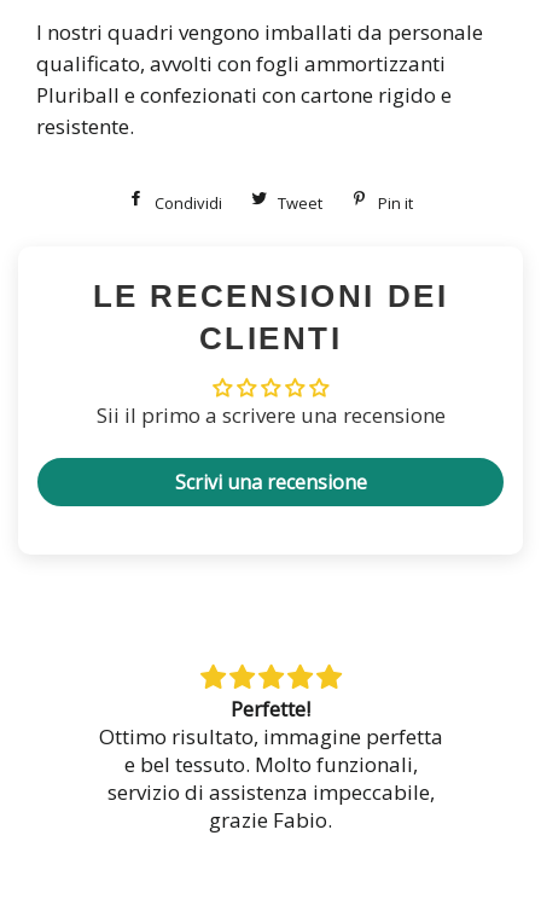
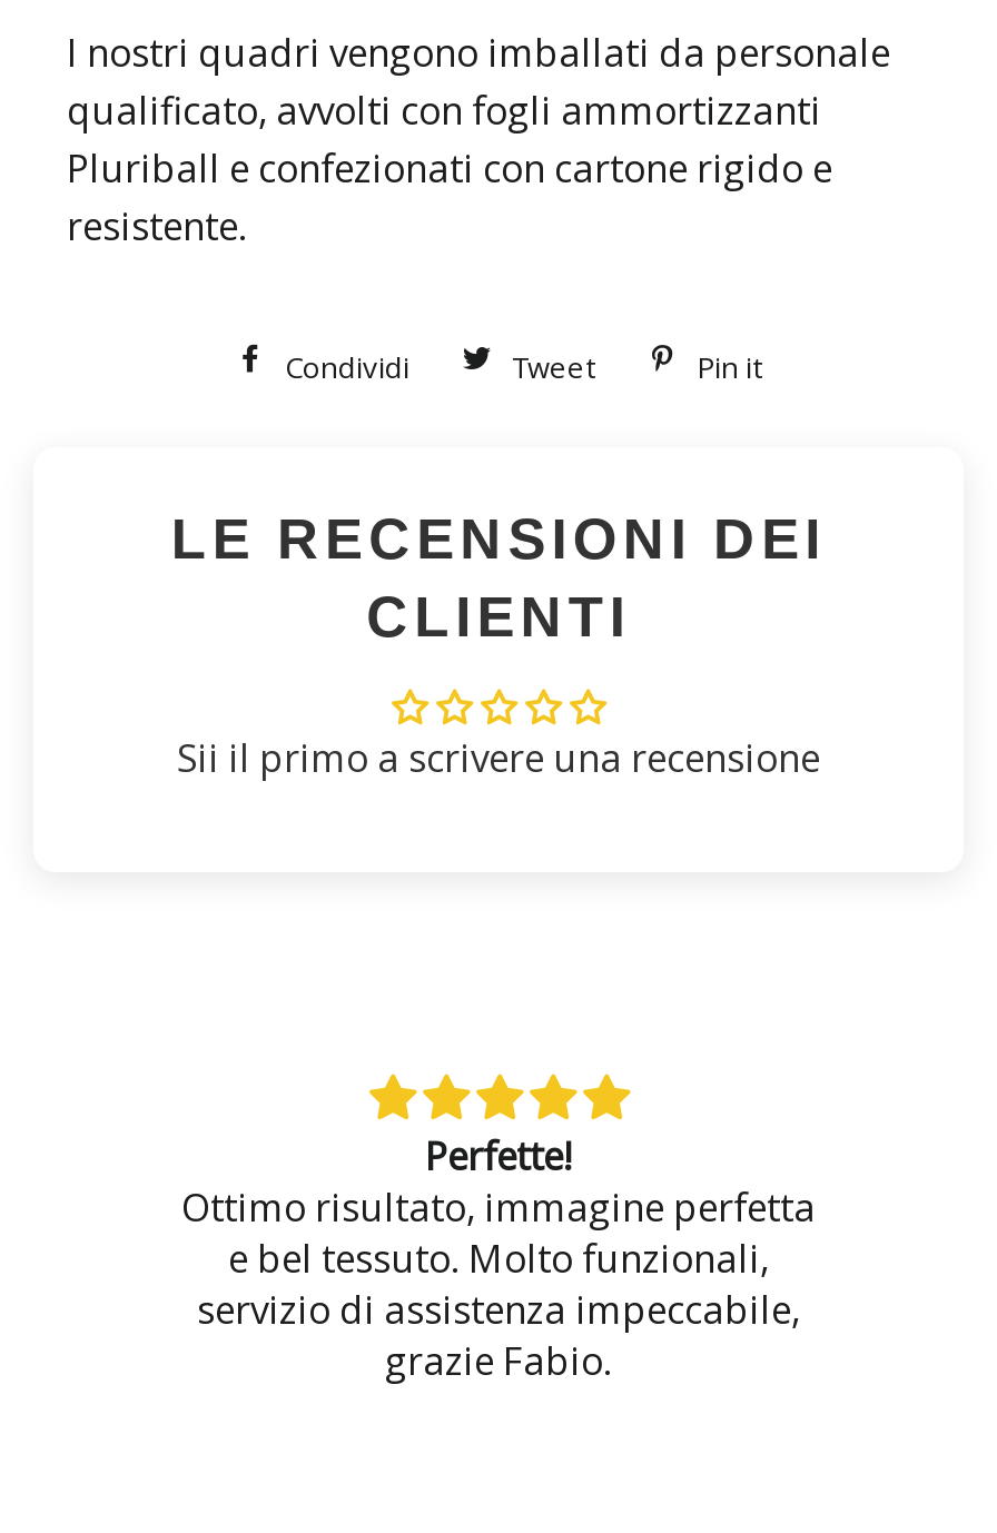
- Scrivi una recensione
